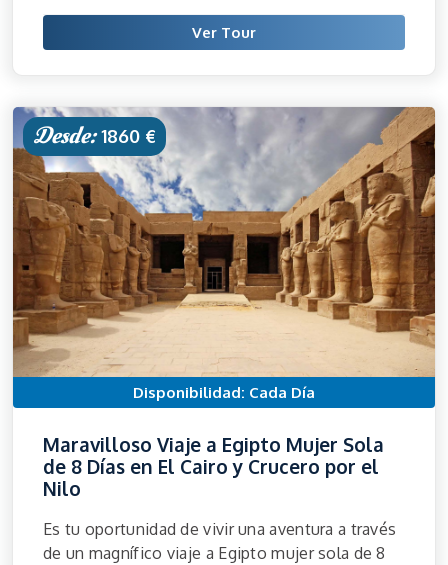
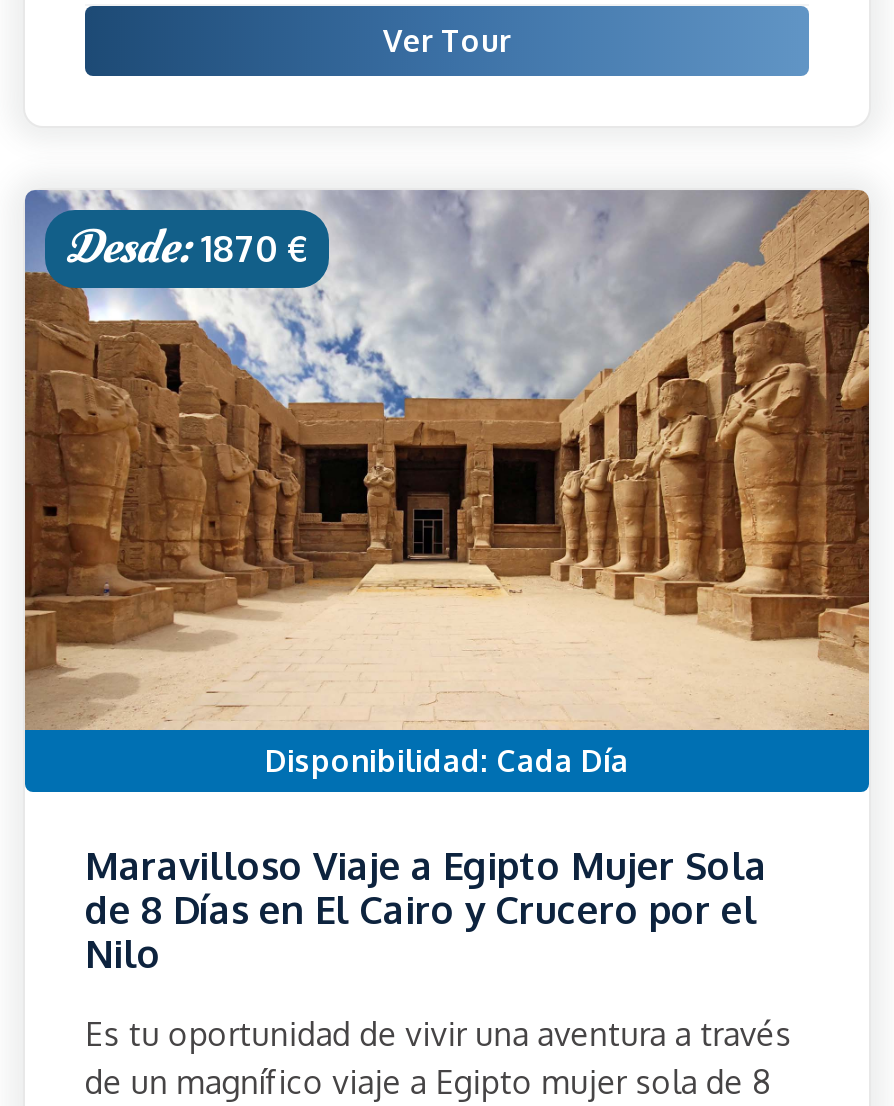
- Desde:1860 €
+ Desde:1870 €
